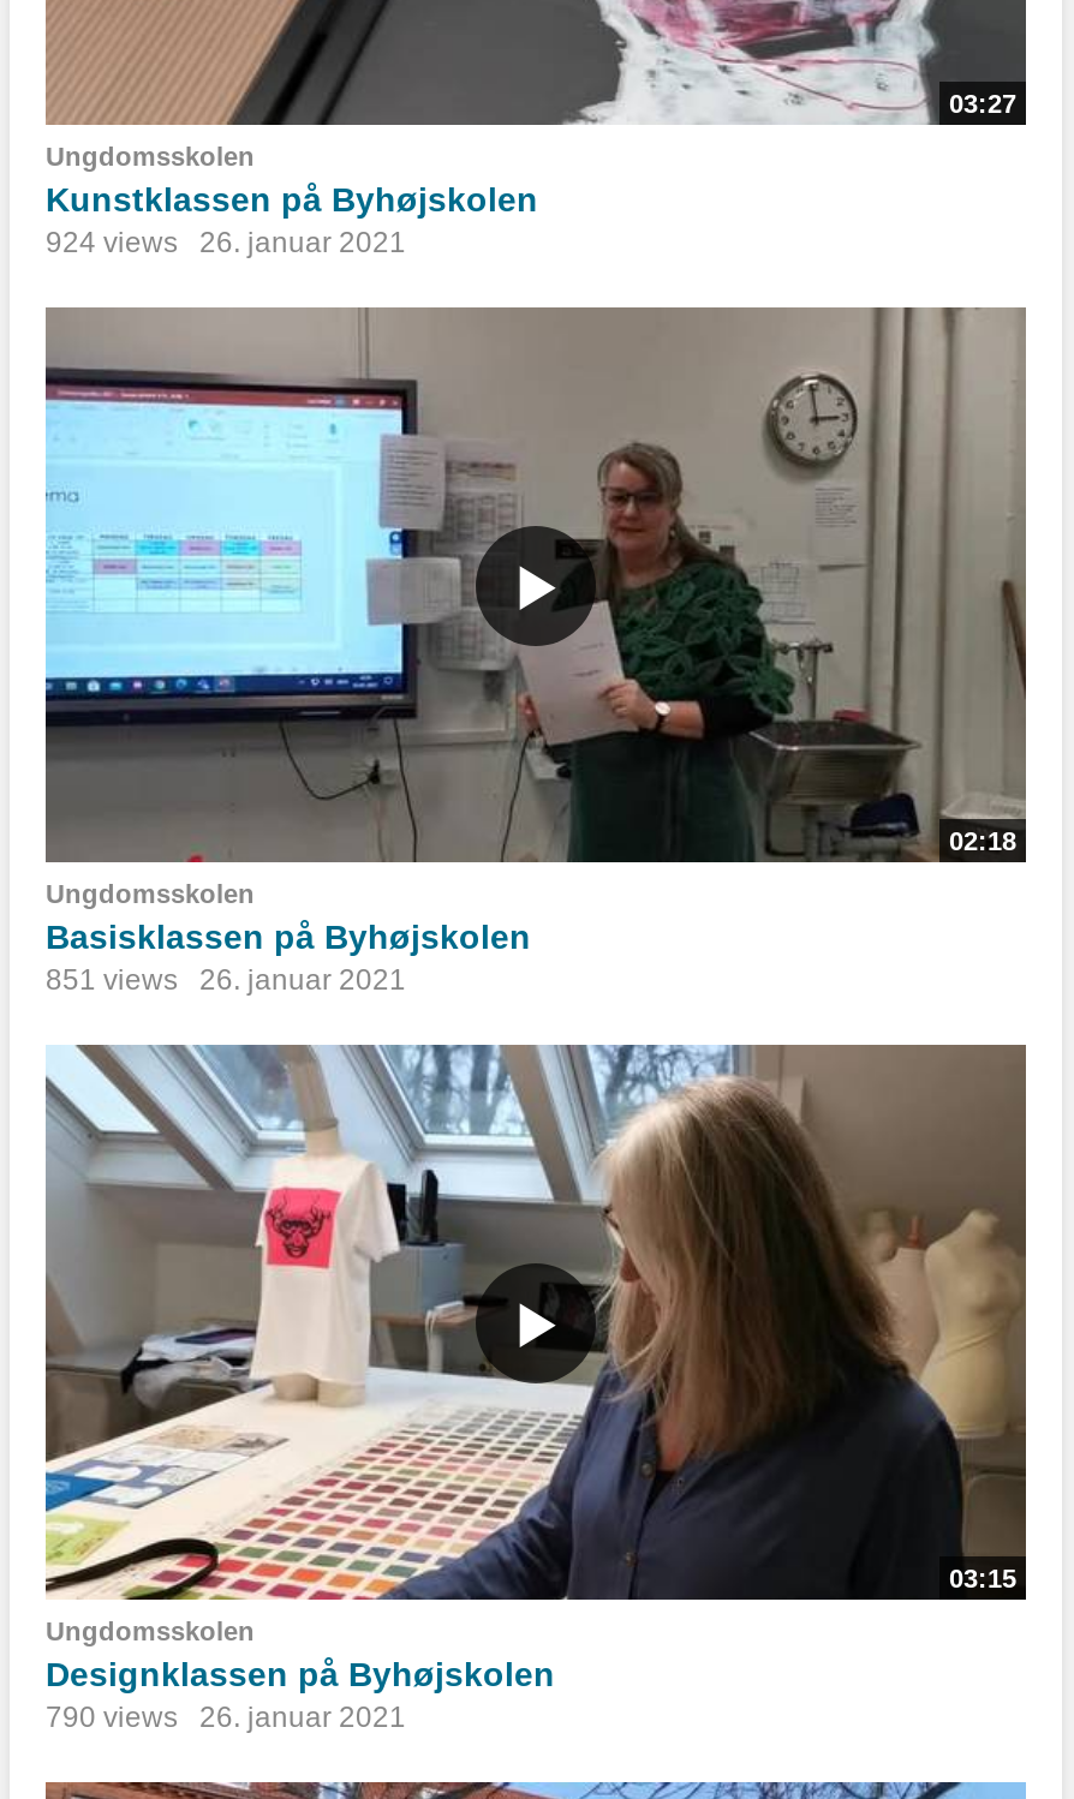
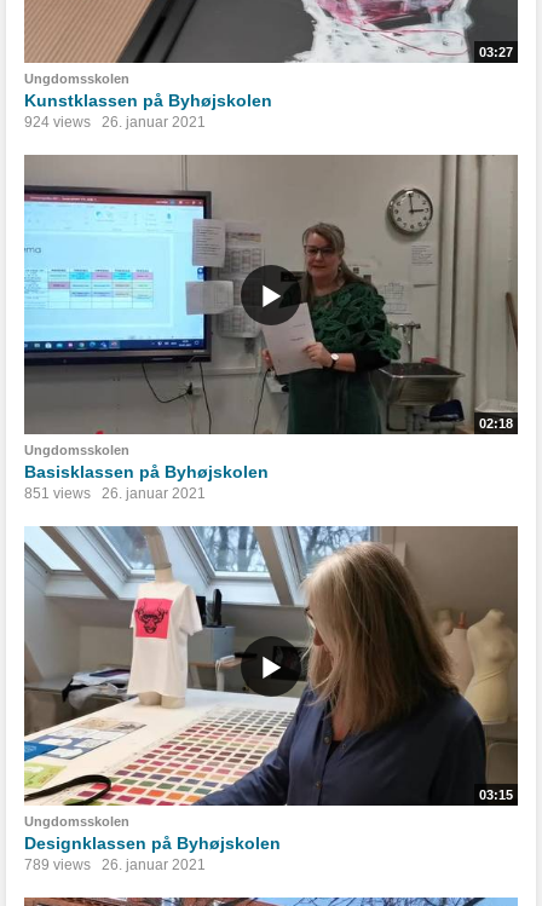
- 790 views 26. januar 2021
+ 789 views 26. januar 2021
